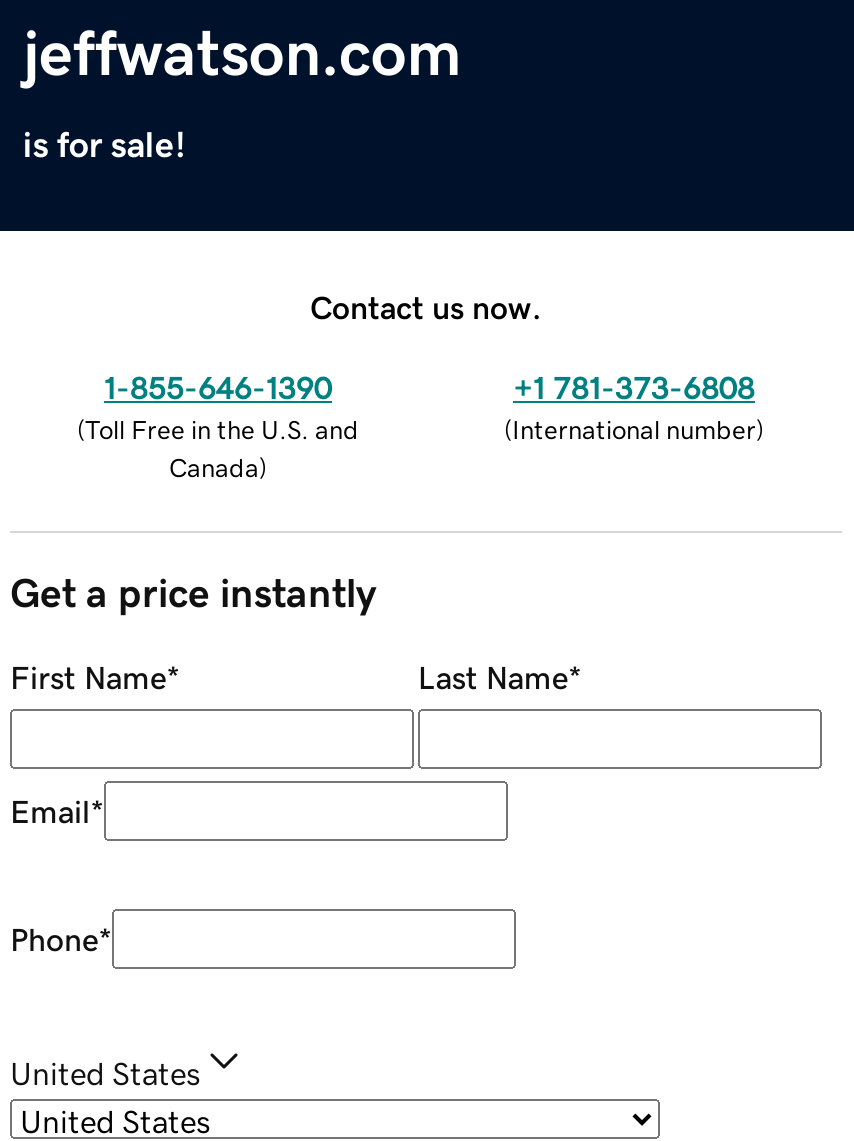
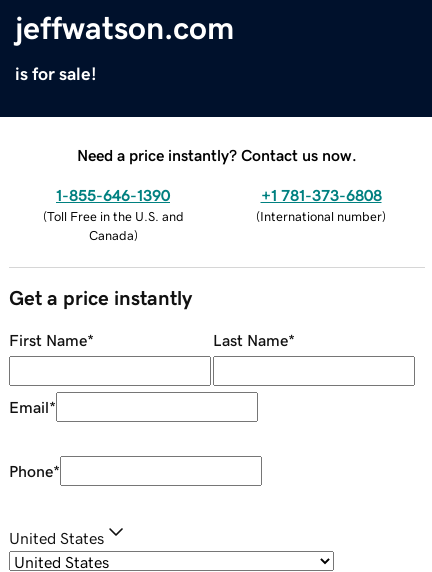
- Contact us now.
+ Need a price instantly? Contact us now.
